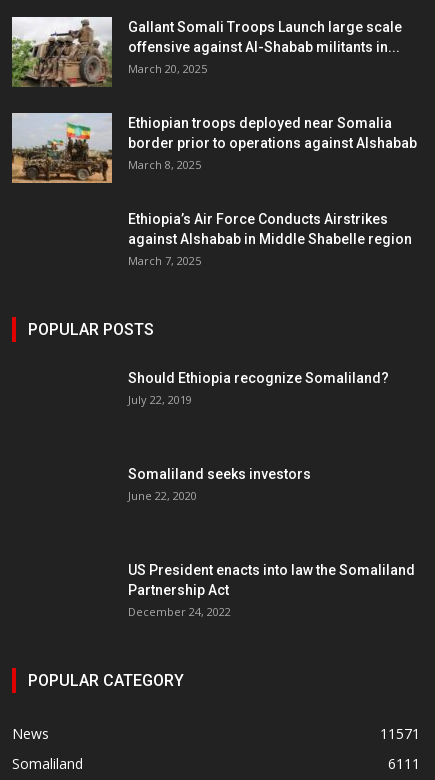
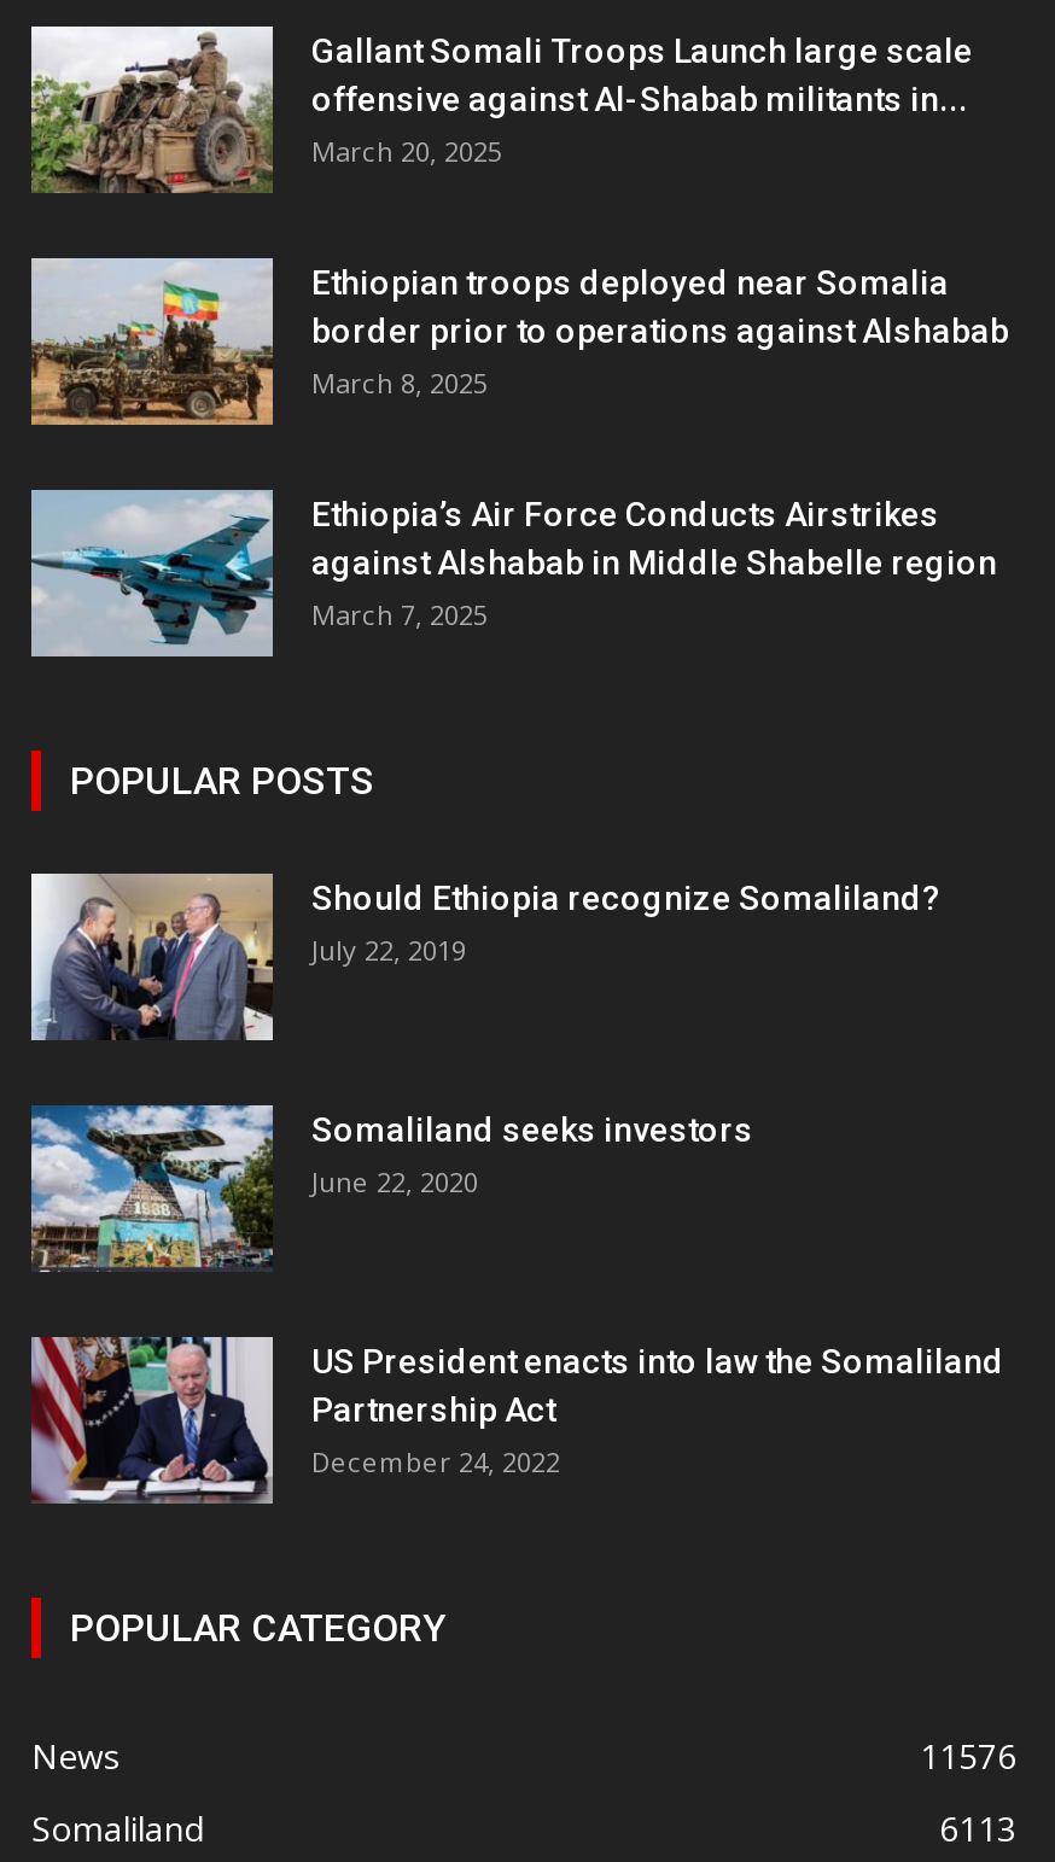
+ [image]

+ [image]

+ [image]

+ [image]

- 11571
+ 11576

- 6111
+ 6113
